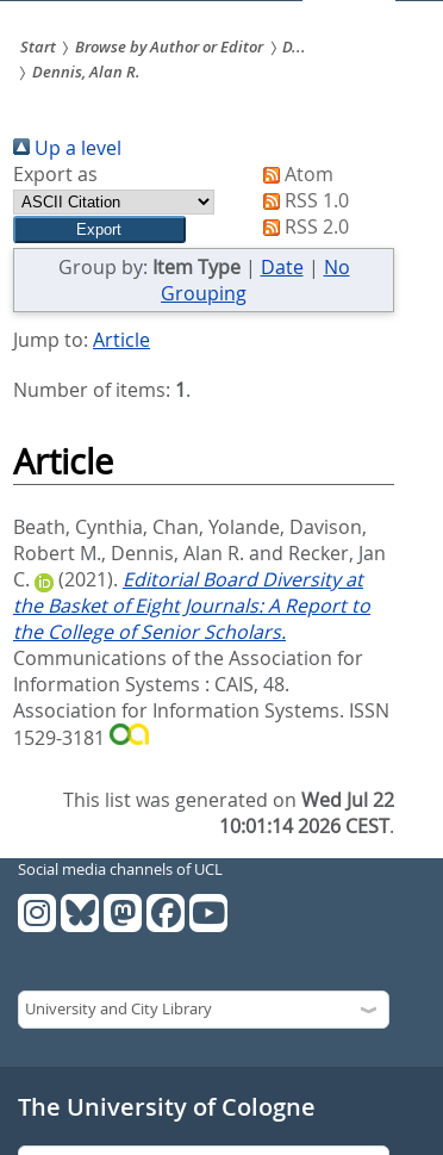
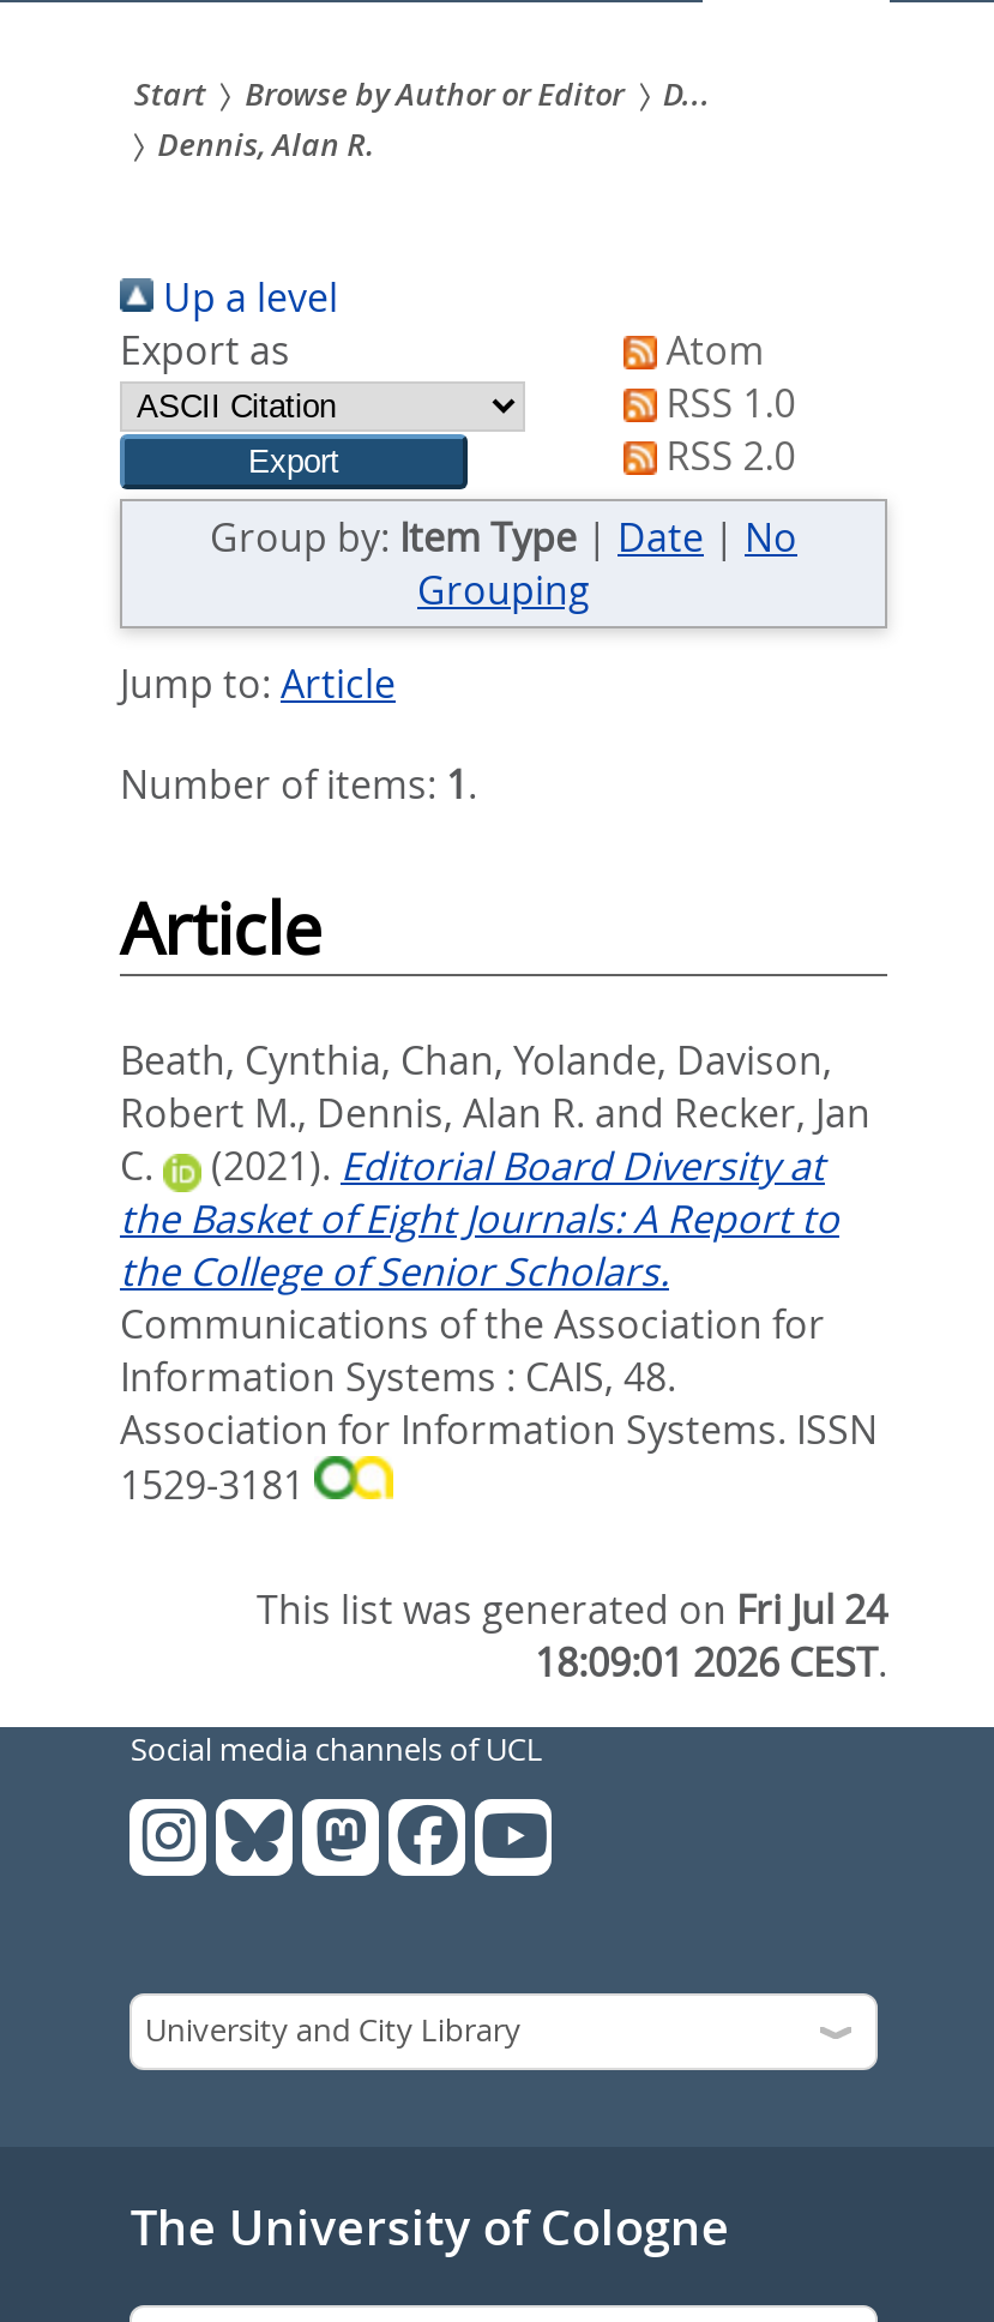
- This list was generated on Wed Jul 22
+ This list was generated on Fri Jul 24

- 10:01:14 2026 CEST.
+ 18:09:01 2026 CEST.
